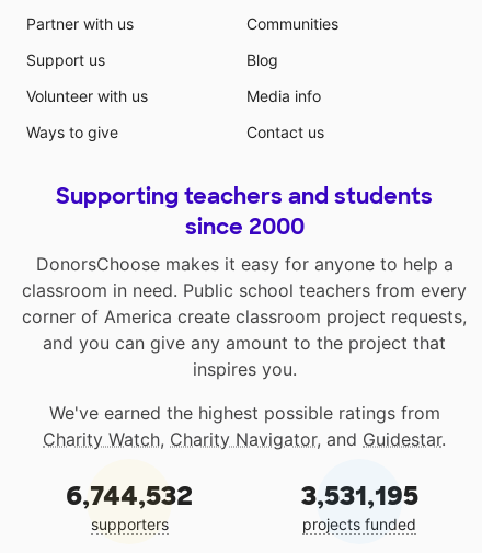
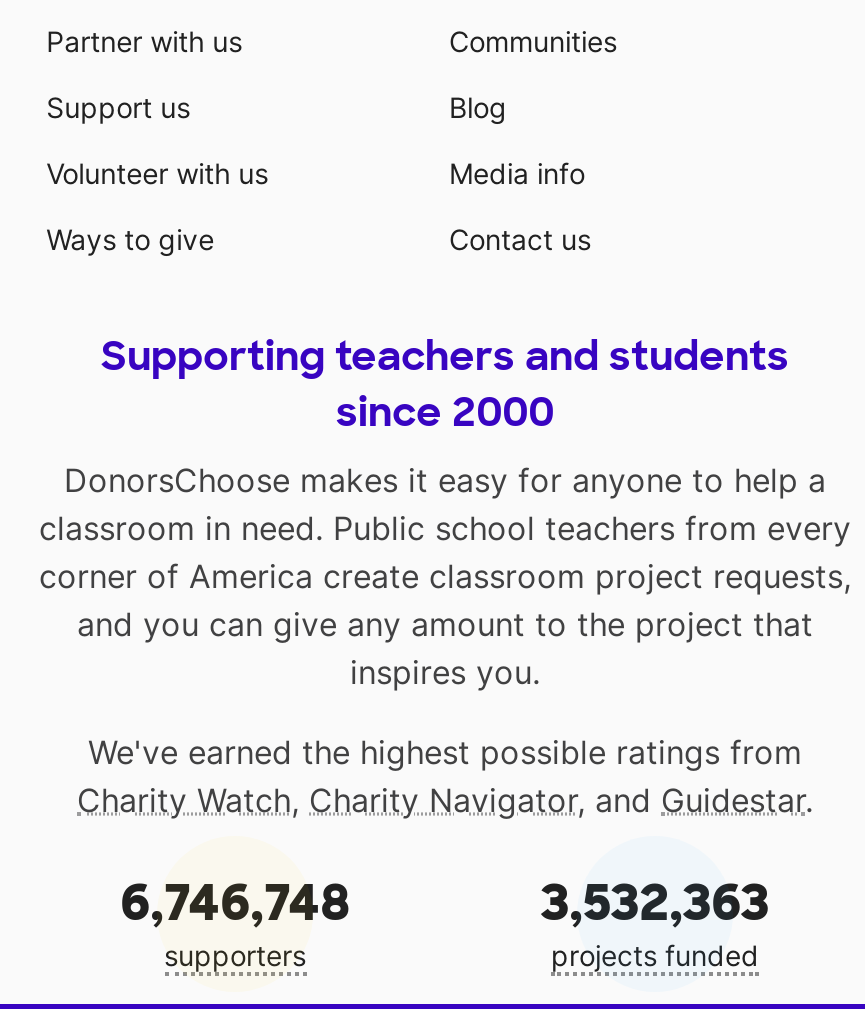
- 6,744,532
+ 6,746,748

- 3,531,195
+ 3,532,363
